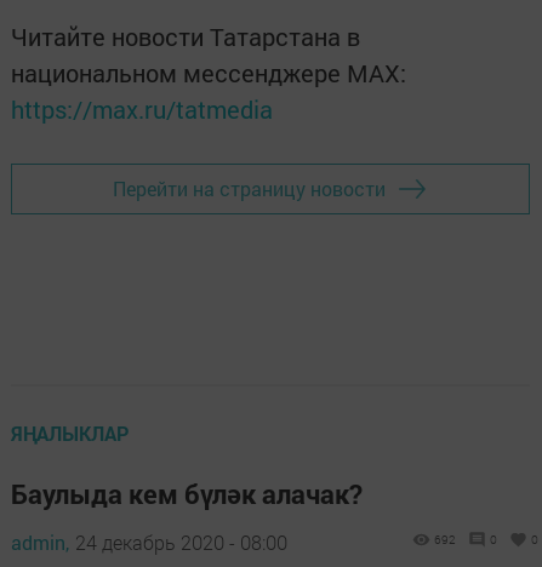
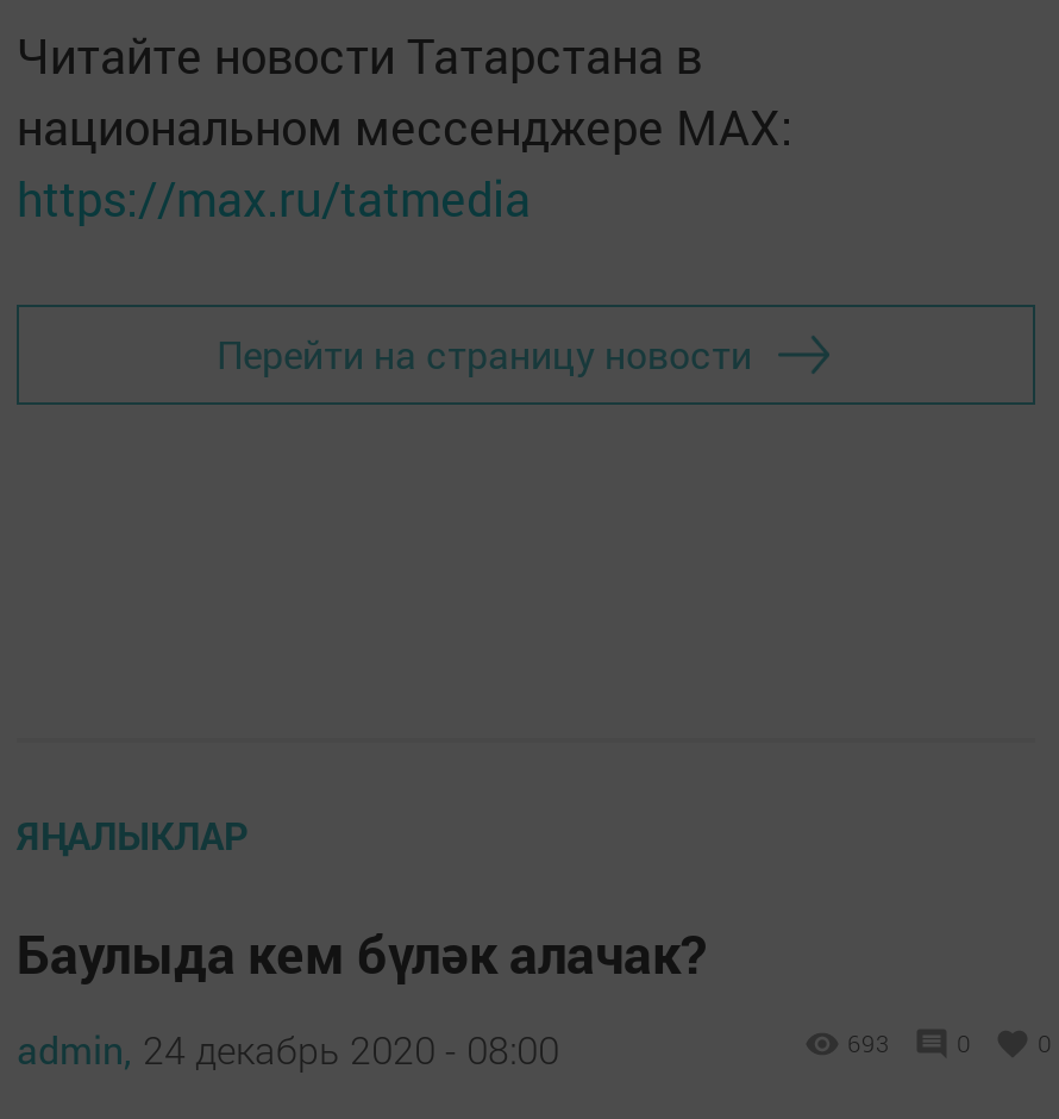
- 692
+ 693
